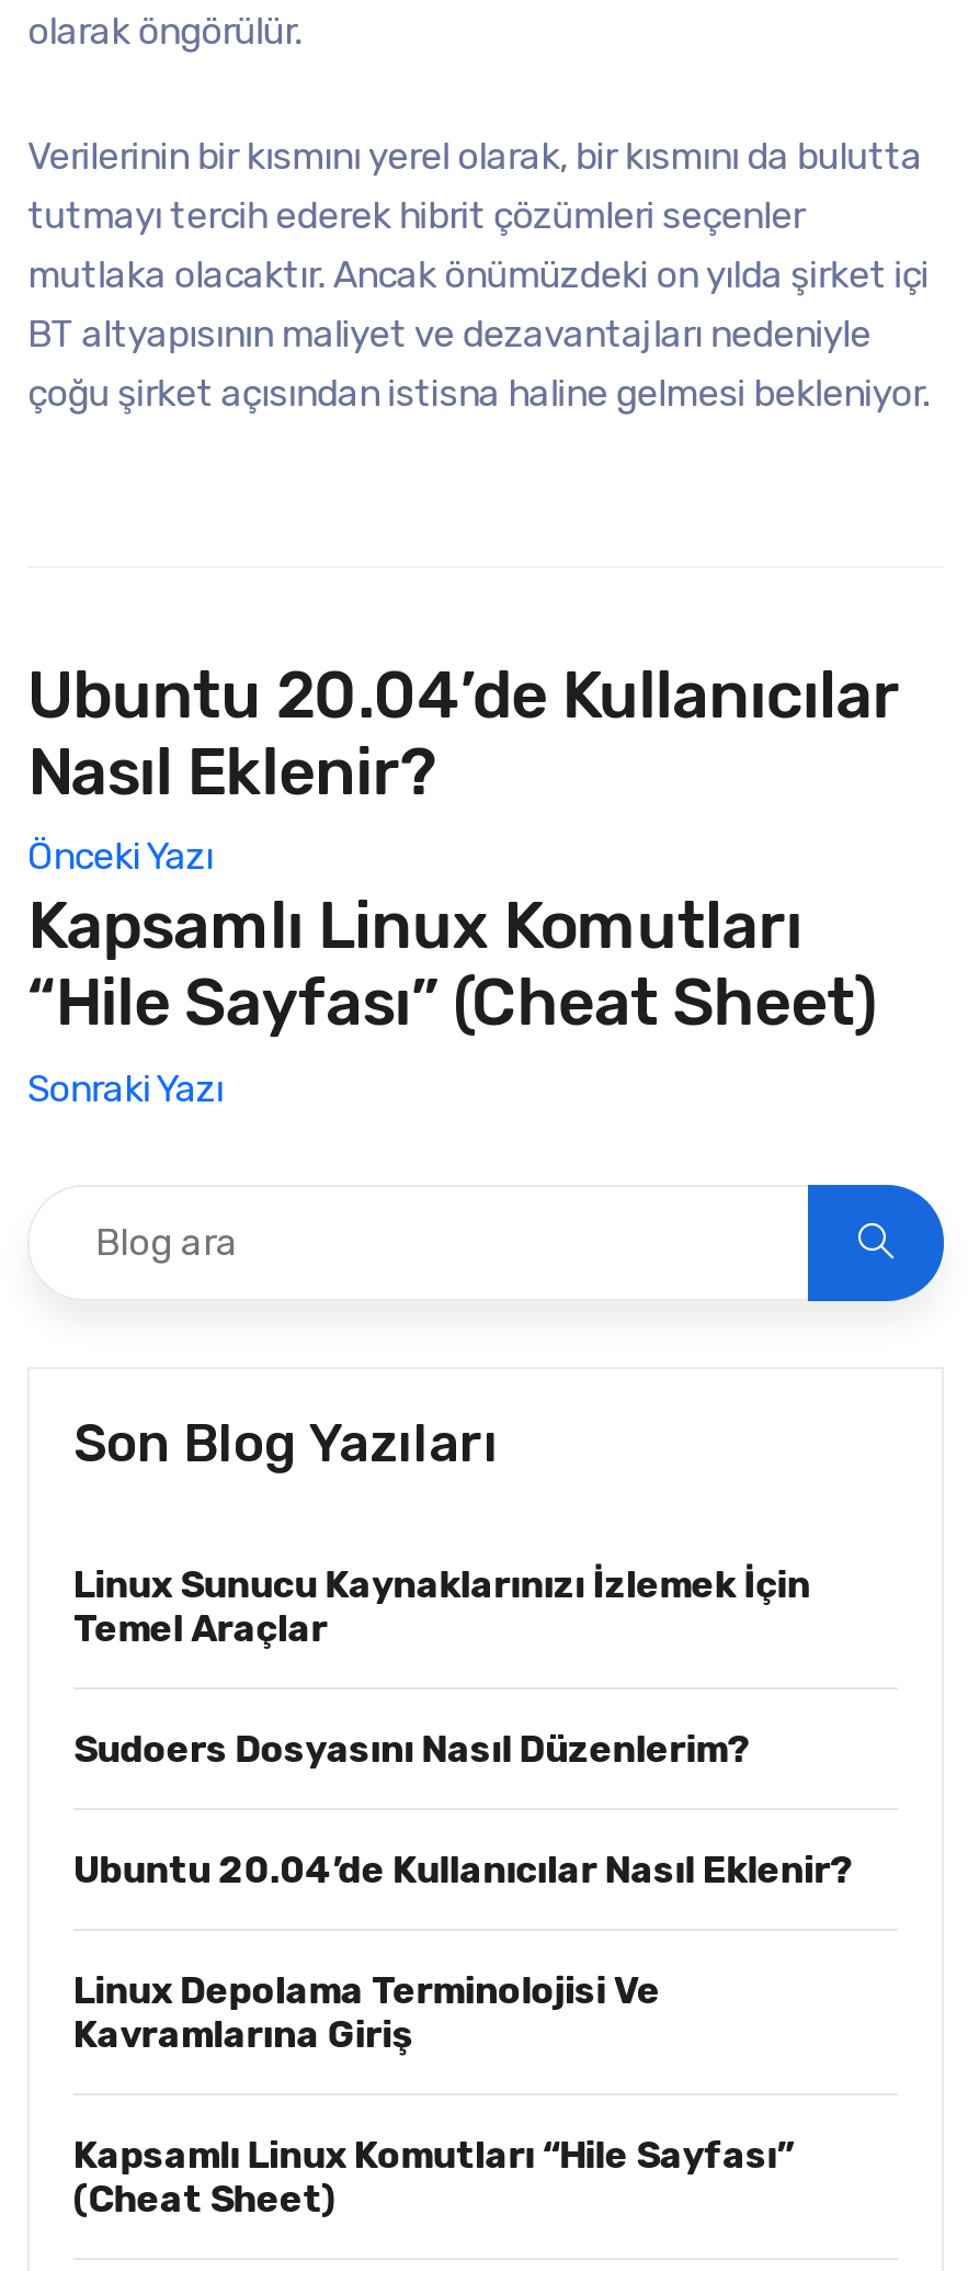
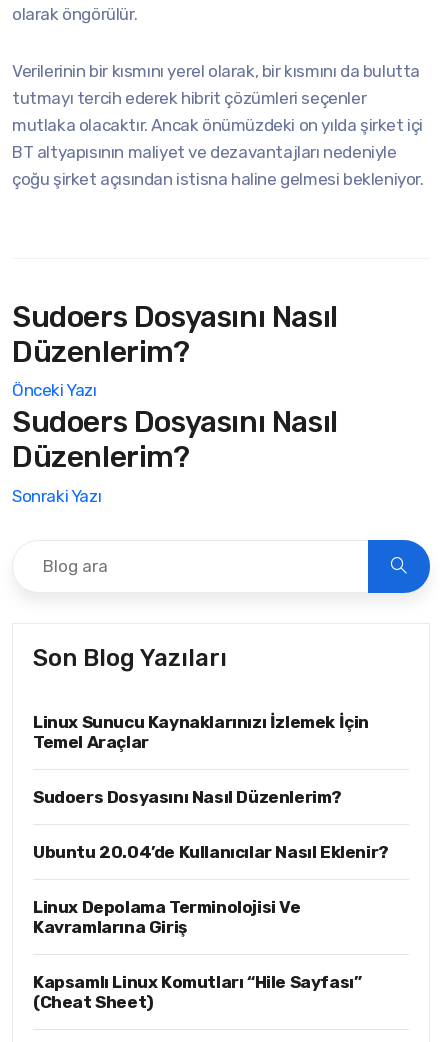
- Ubuntu 20.04’de Kullanıcılar
- Nasıl Eklenir?
+ Sudoers Dosyasını Nasıl
+ Düzenlerim?

- Kapsamlı Linux Komutları
- “Hile Sayfası” (Cheat Sheet)
+ Sudoers Dosyasını Nasıl
+ Düzenlerim?
